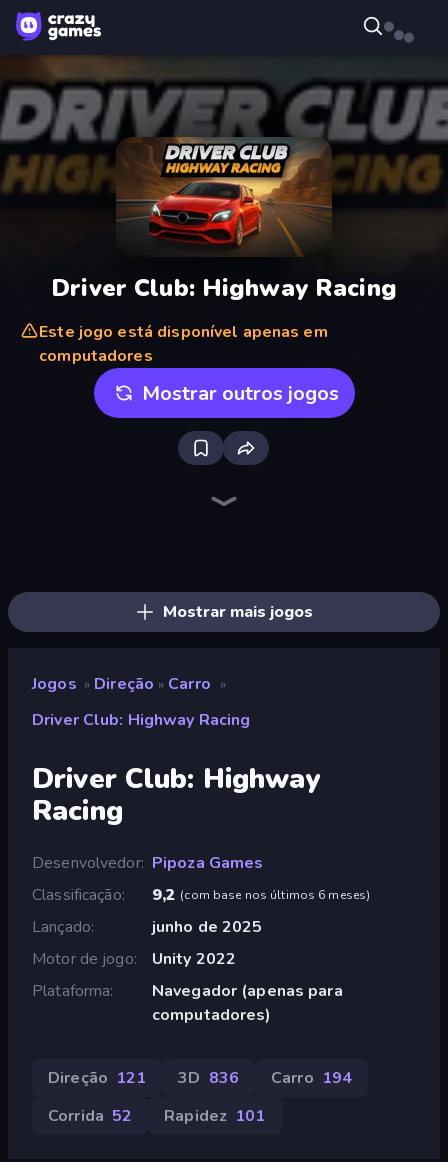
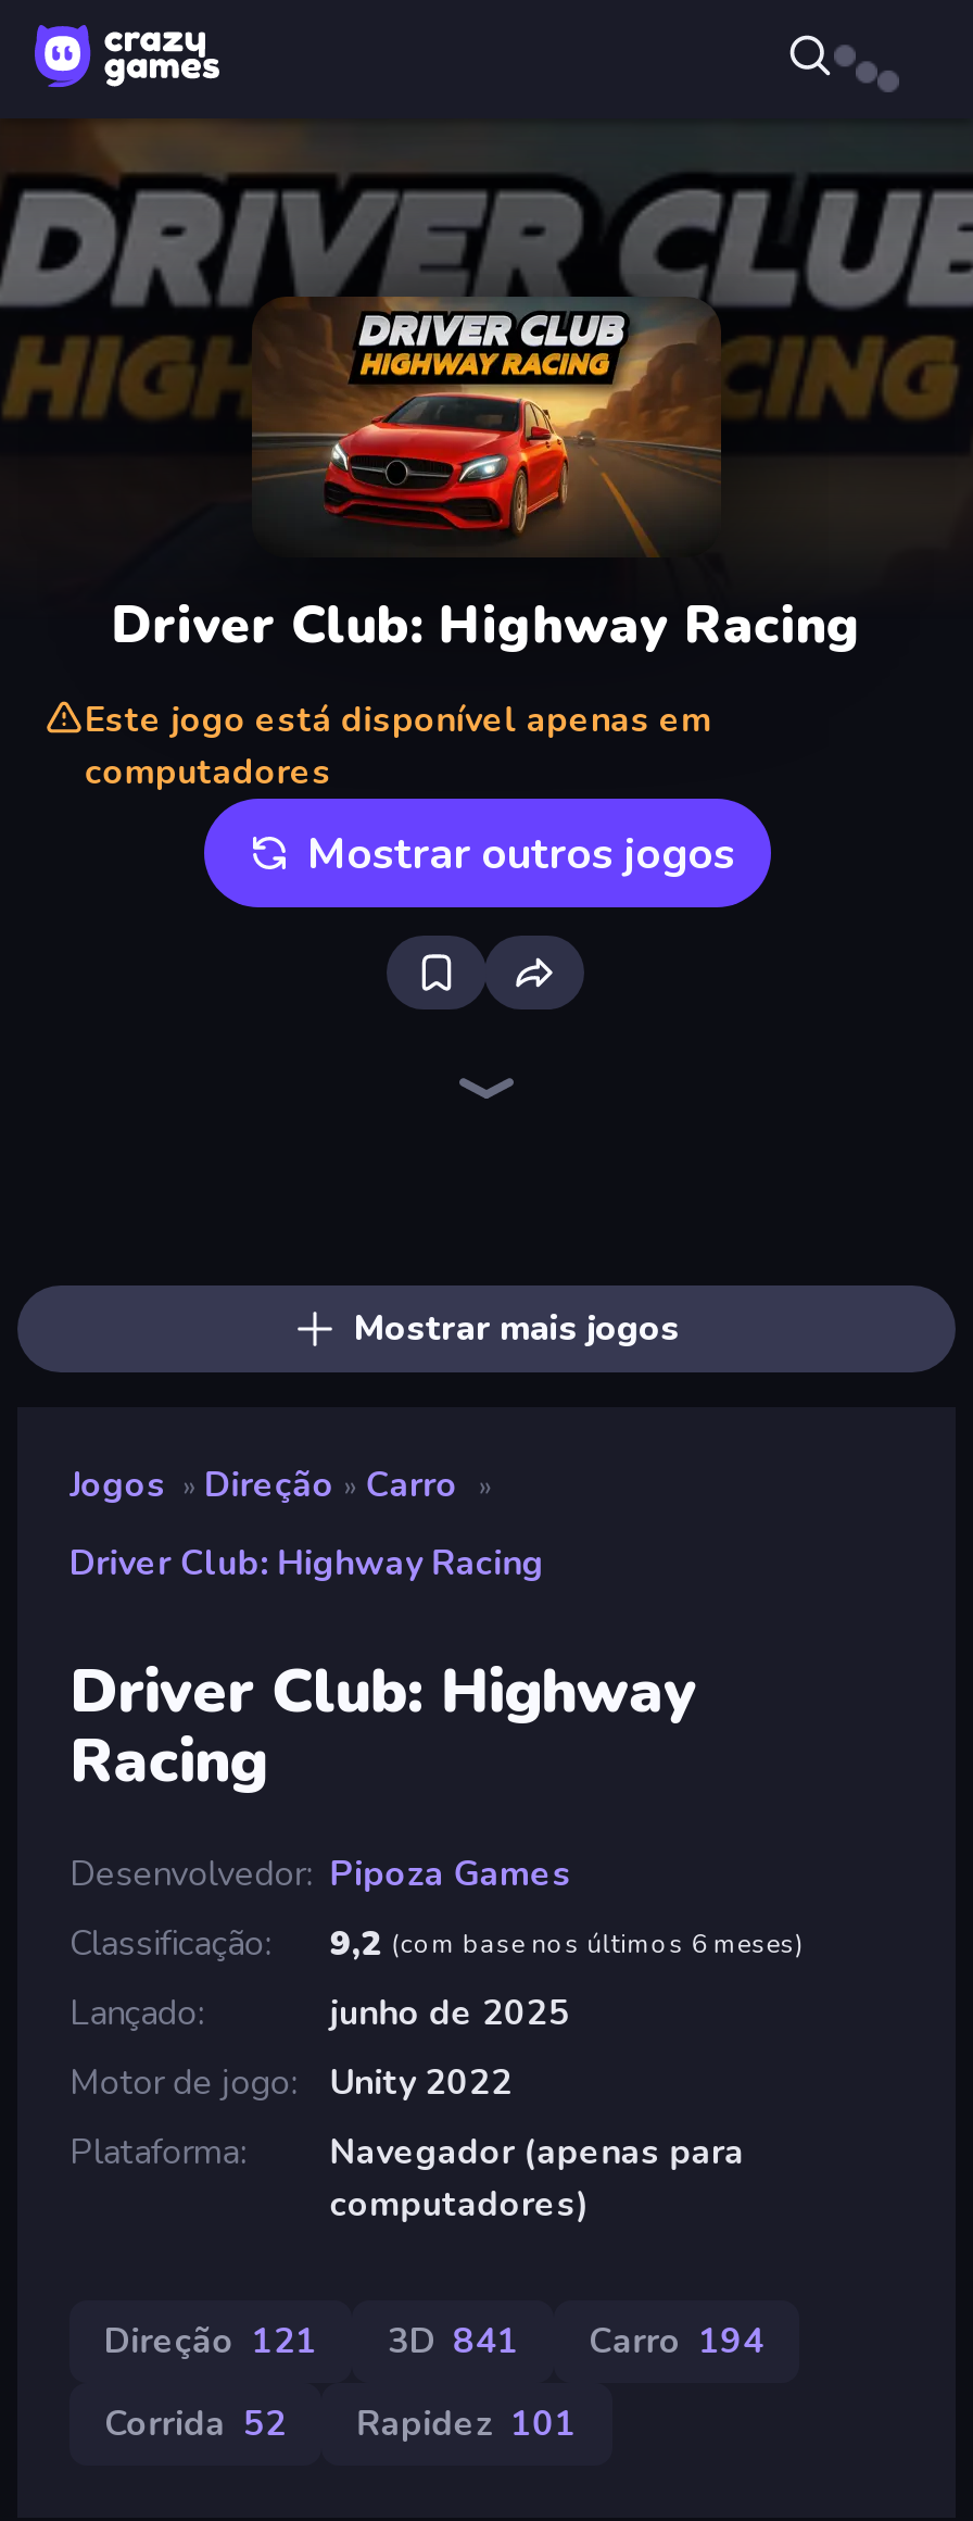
- Direção 121 3D 836 Carro 194
+ Direção 121 3D 841 Carro 194
